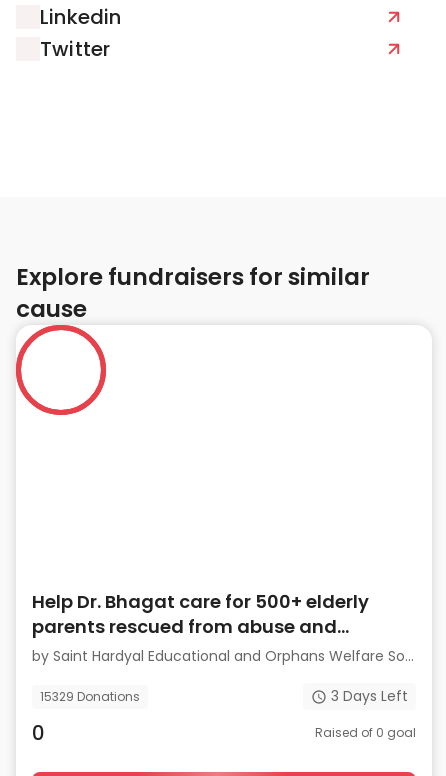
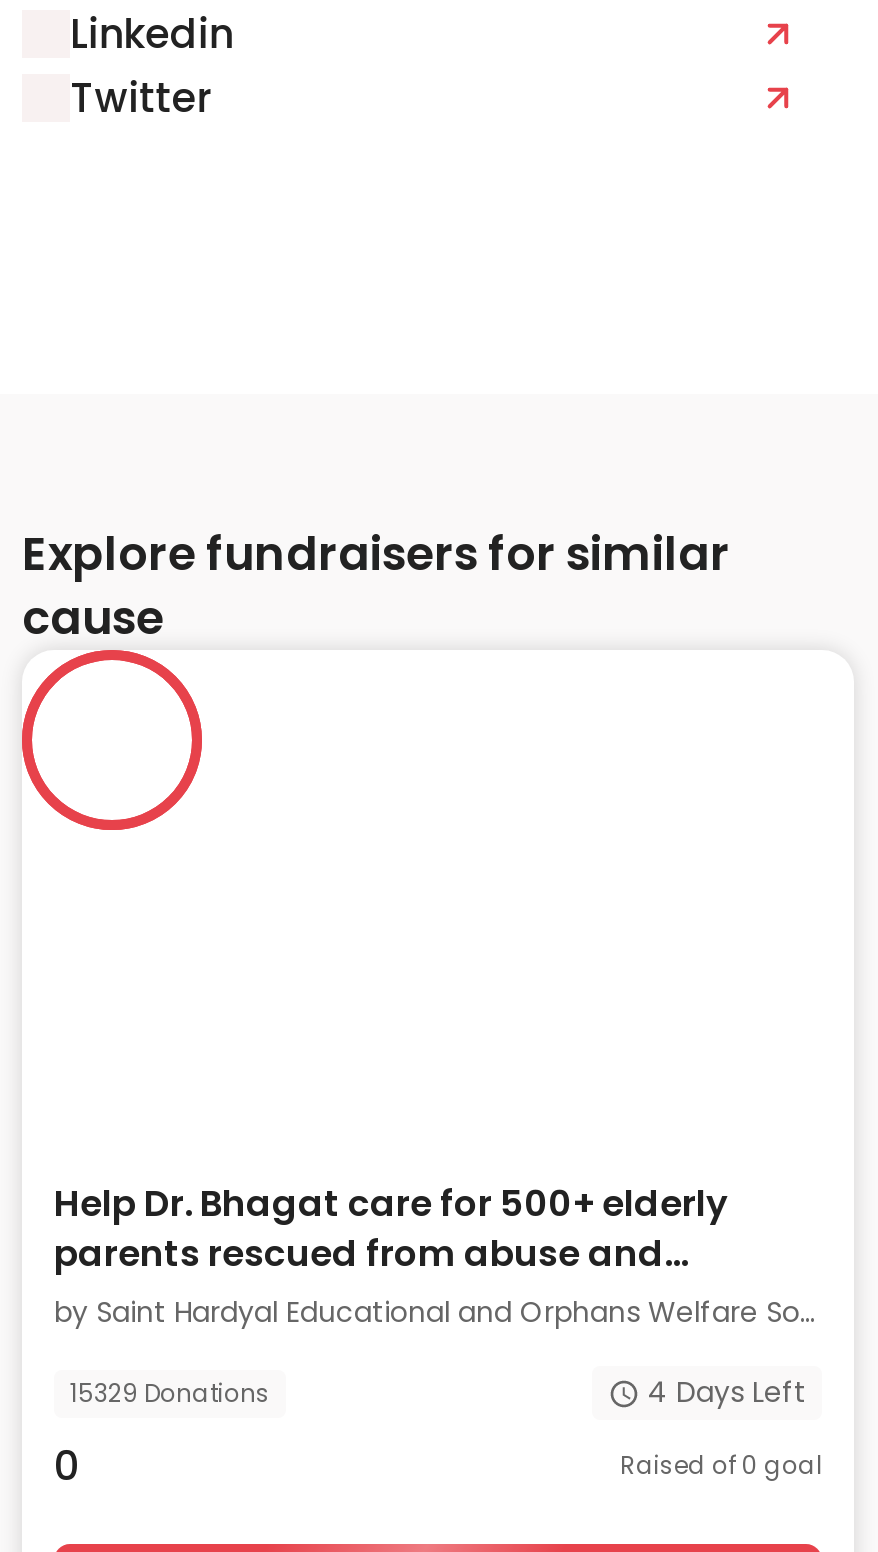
- 3 Days Left
+ 4 Days Left
